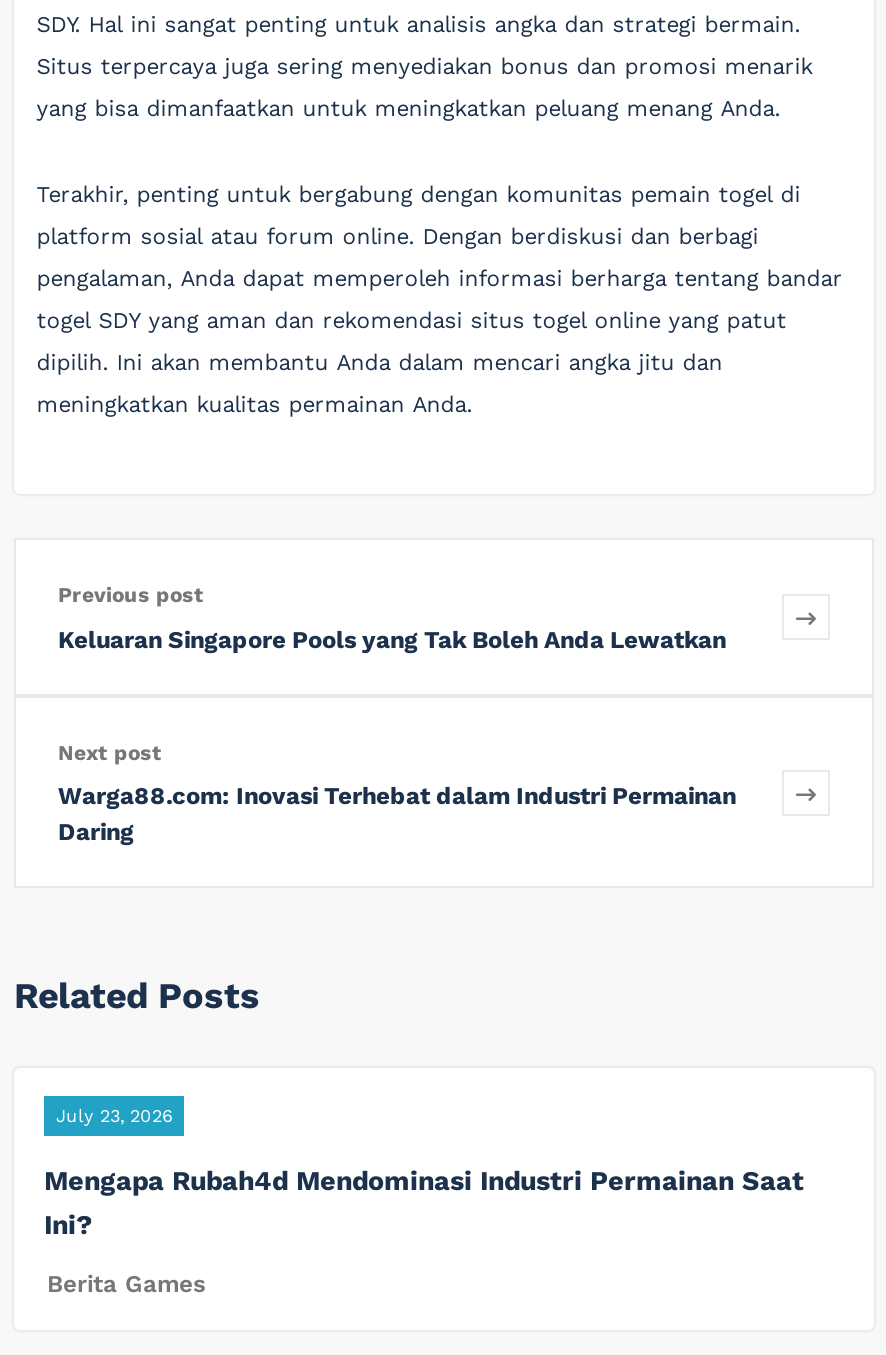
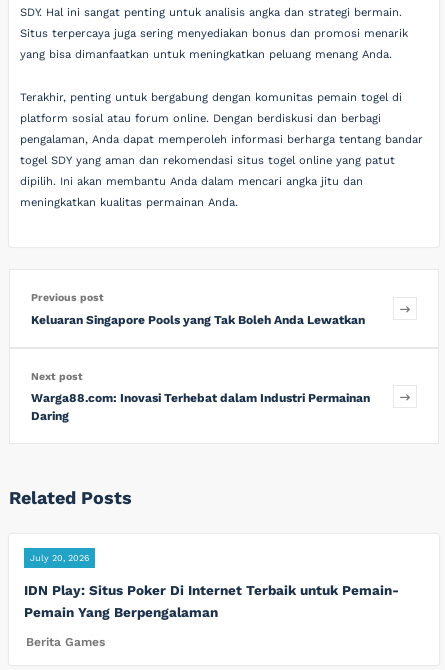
- July 23, 2026
+ July 20, 2026

- Mengapa Rubah4d Mendominasi Industri Permainan Saat
- Ini?
+ IDN Play: Situs Poker Di Internet Terbaik untuk Pemain-
+ Pemain Yang Berpengalaman
